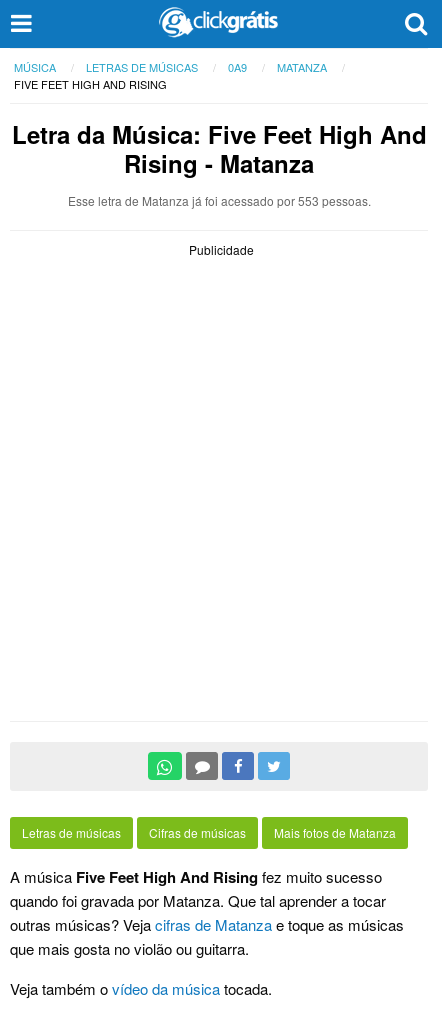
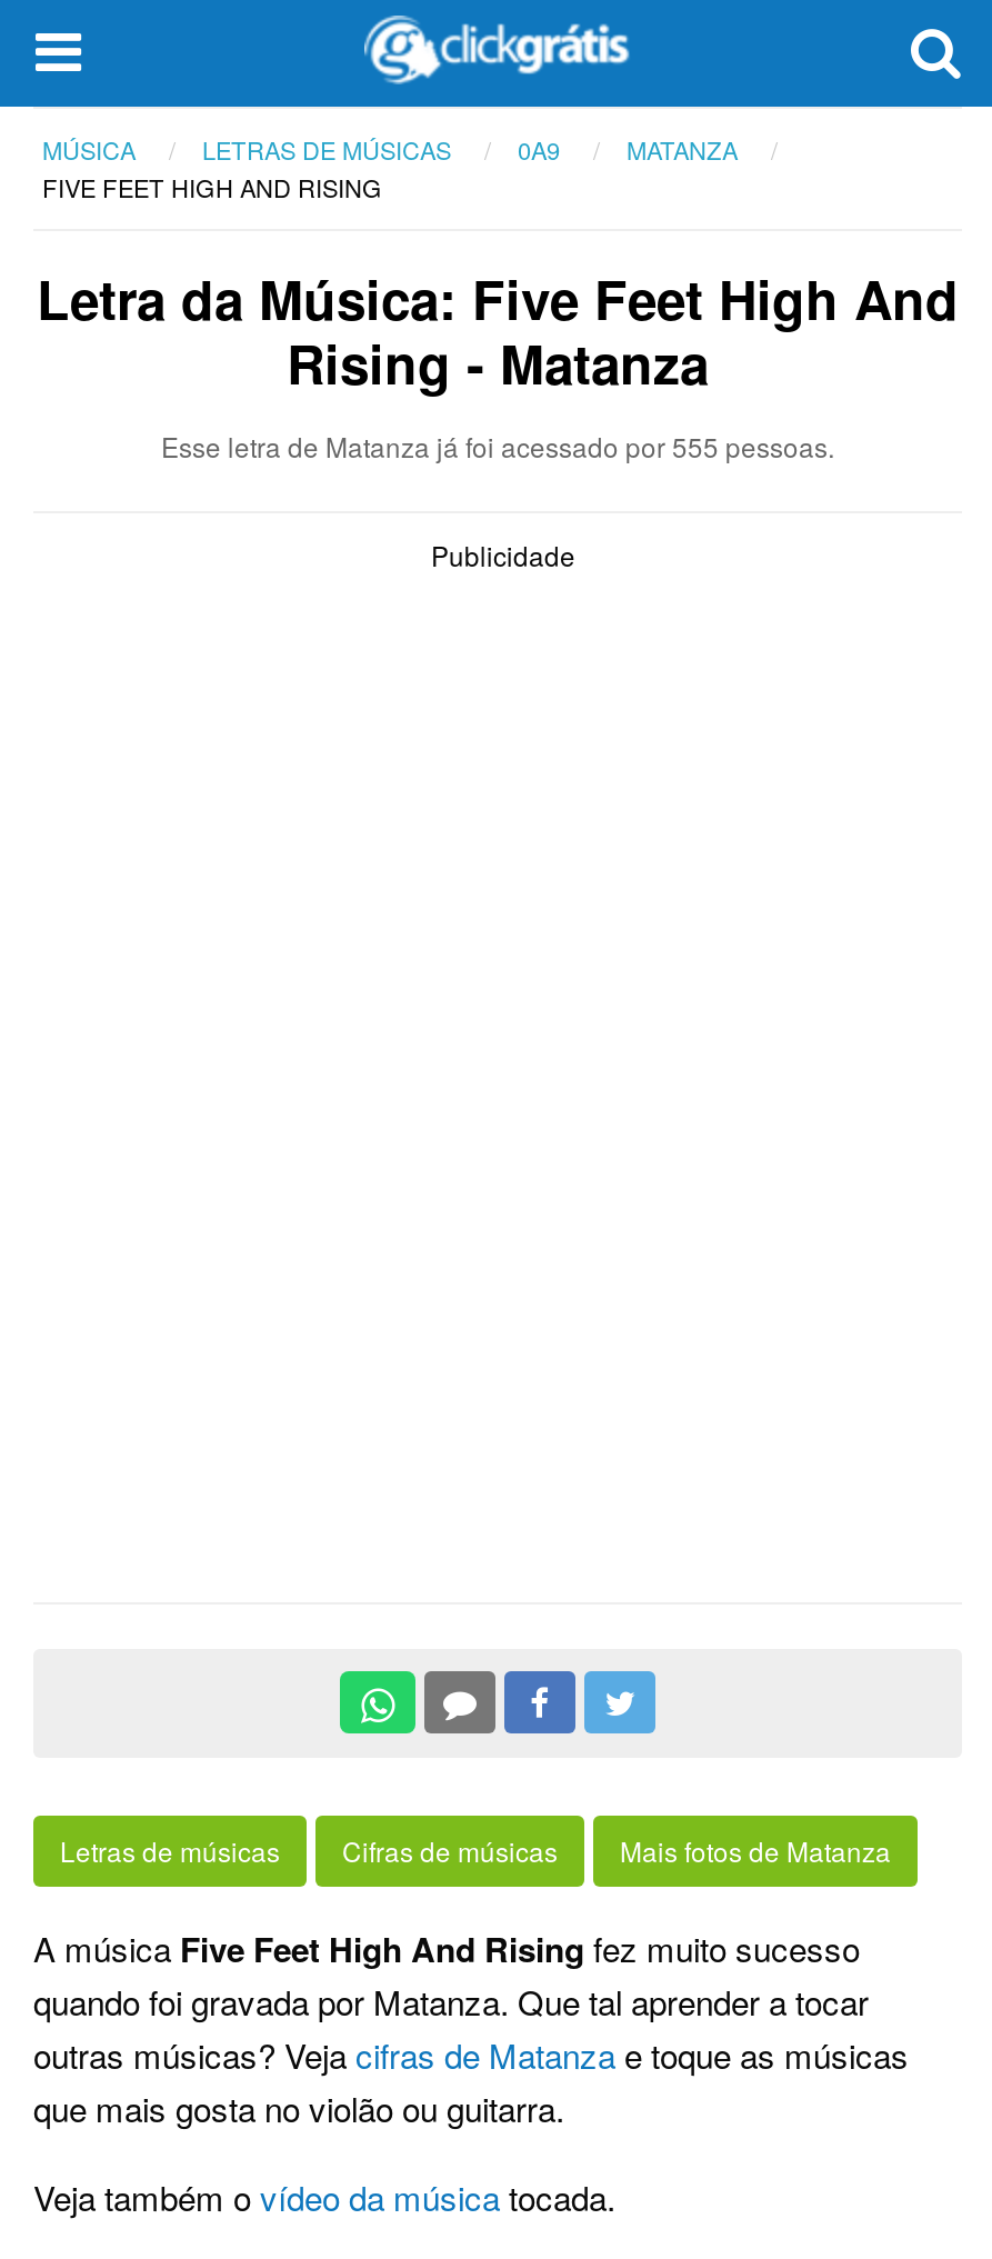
- Esse letra de Matanza já foi acessado por 553 pessoas.
+ Esse letra de Matanza já foi acessado por 555 pessoas.
